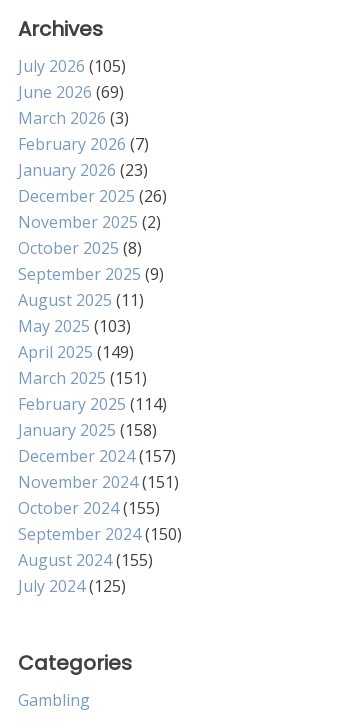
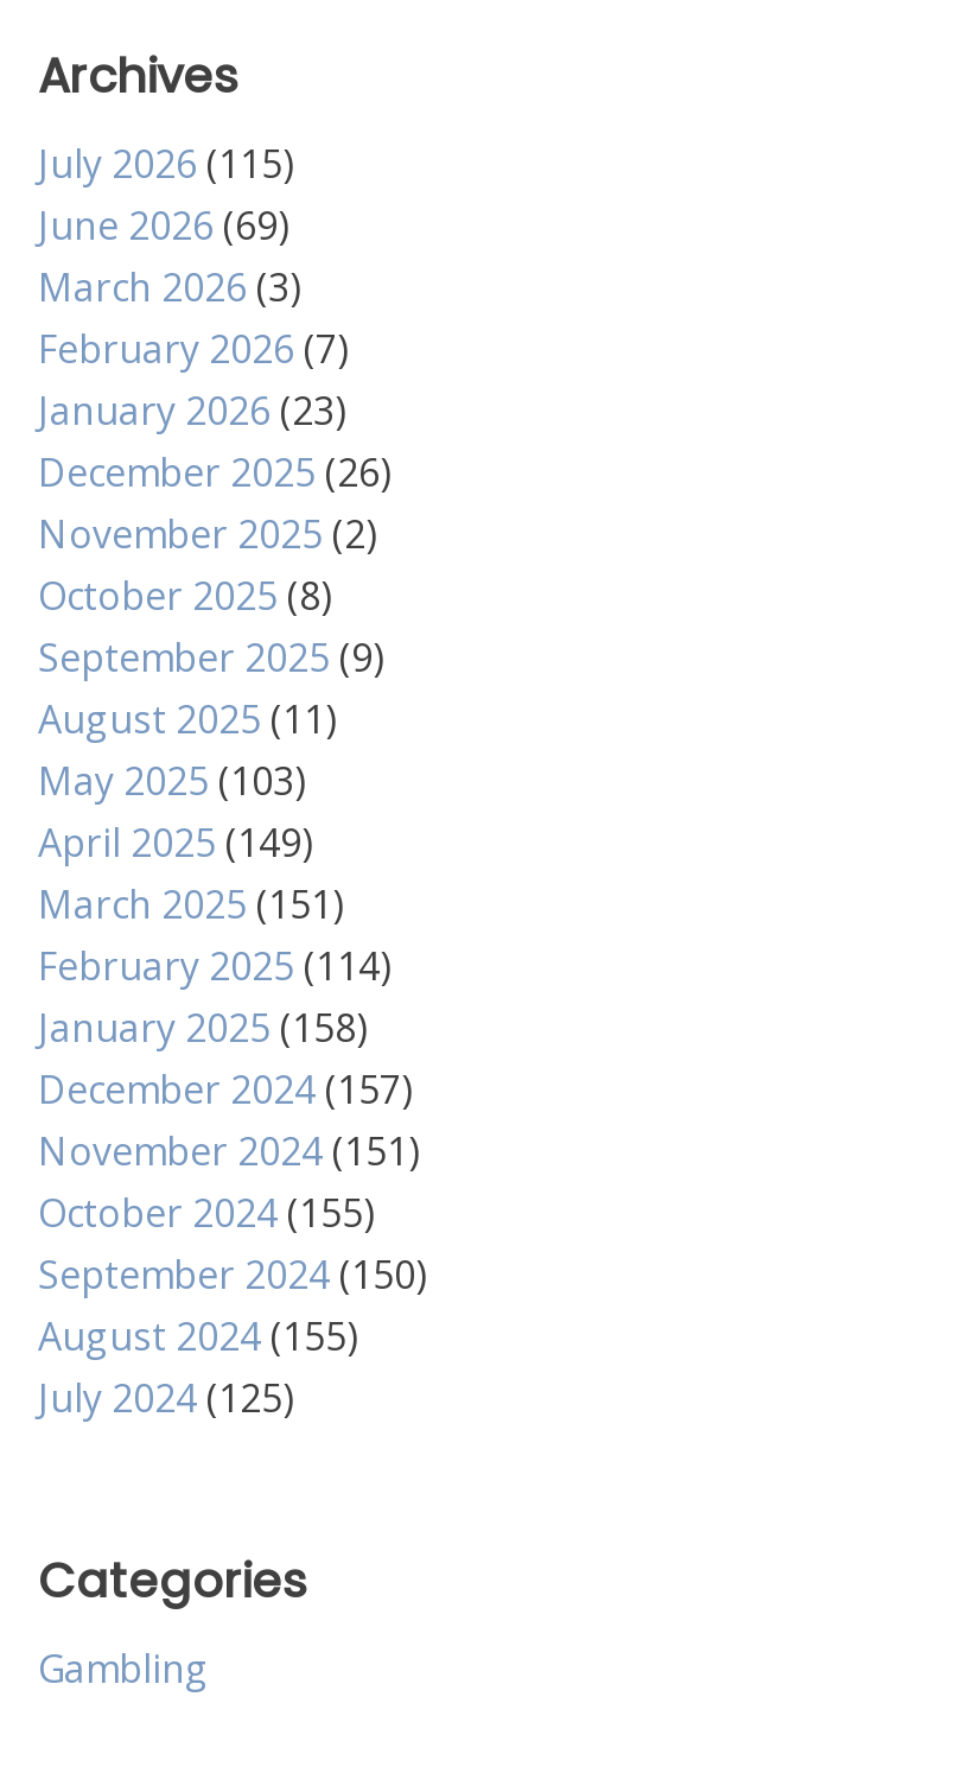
- July 2026 (105)
+ July 2026 (115)
